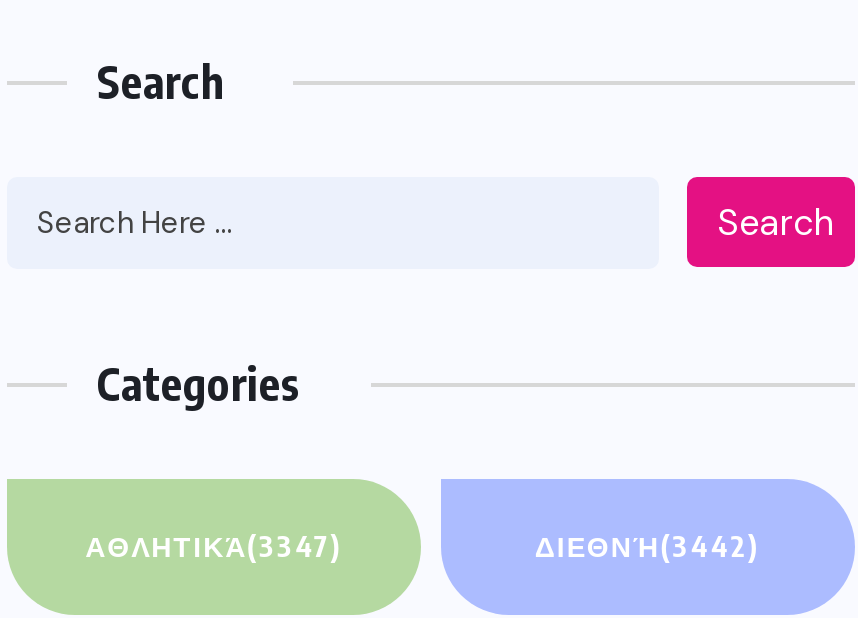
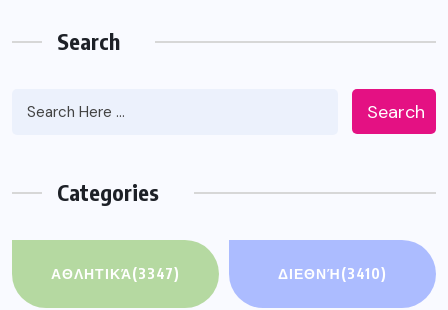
- ΔΙΕΘΝΉ (3442)
+ ΔΙΕΘΝΉ (3410)
